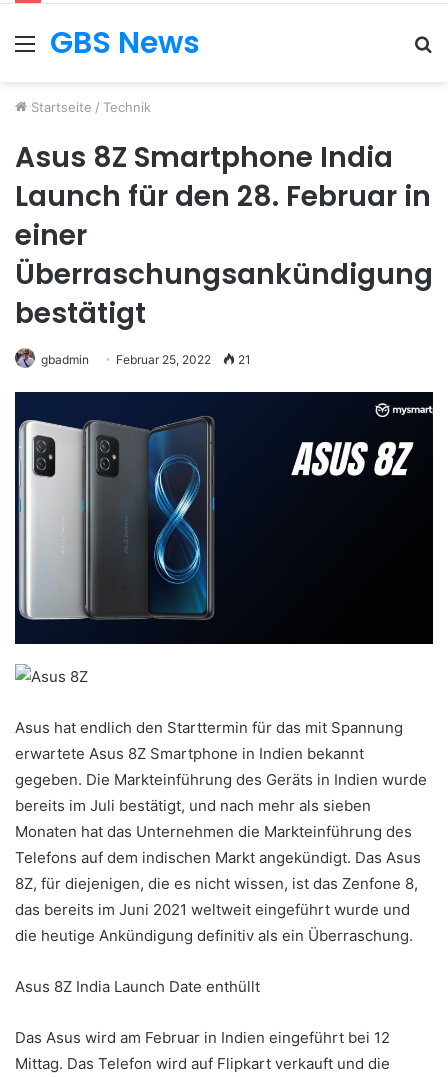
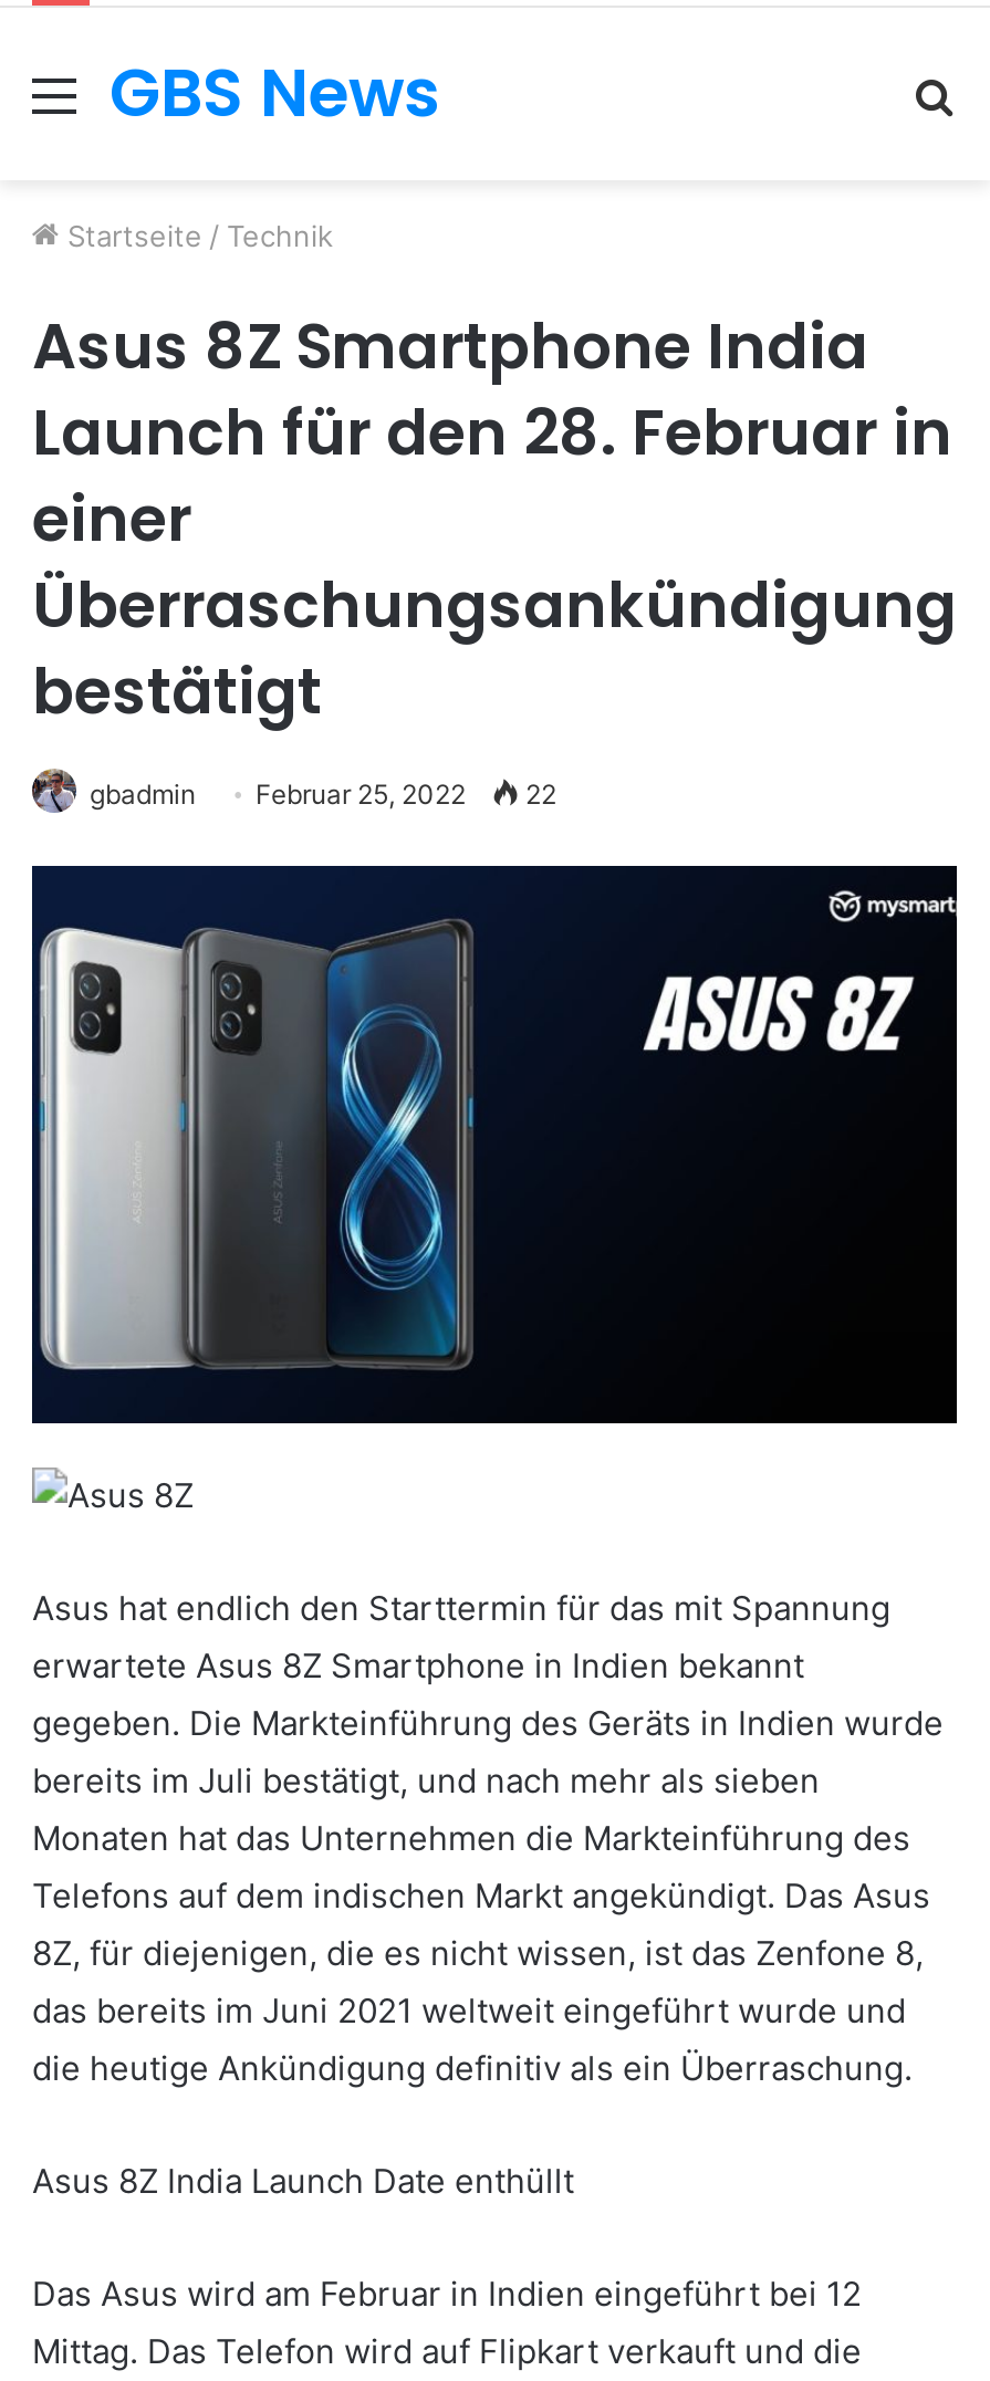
- gbadmin Februar 25, 2022 21
+ gbadmin Februar 25, 2022 22
